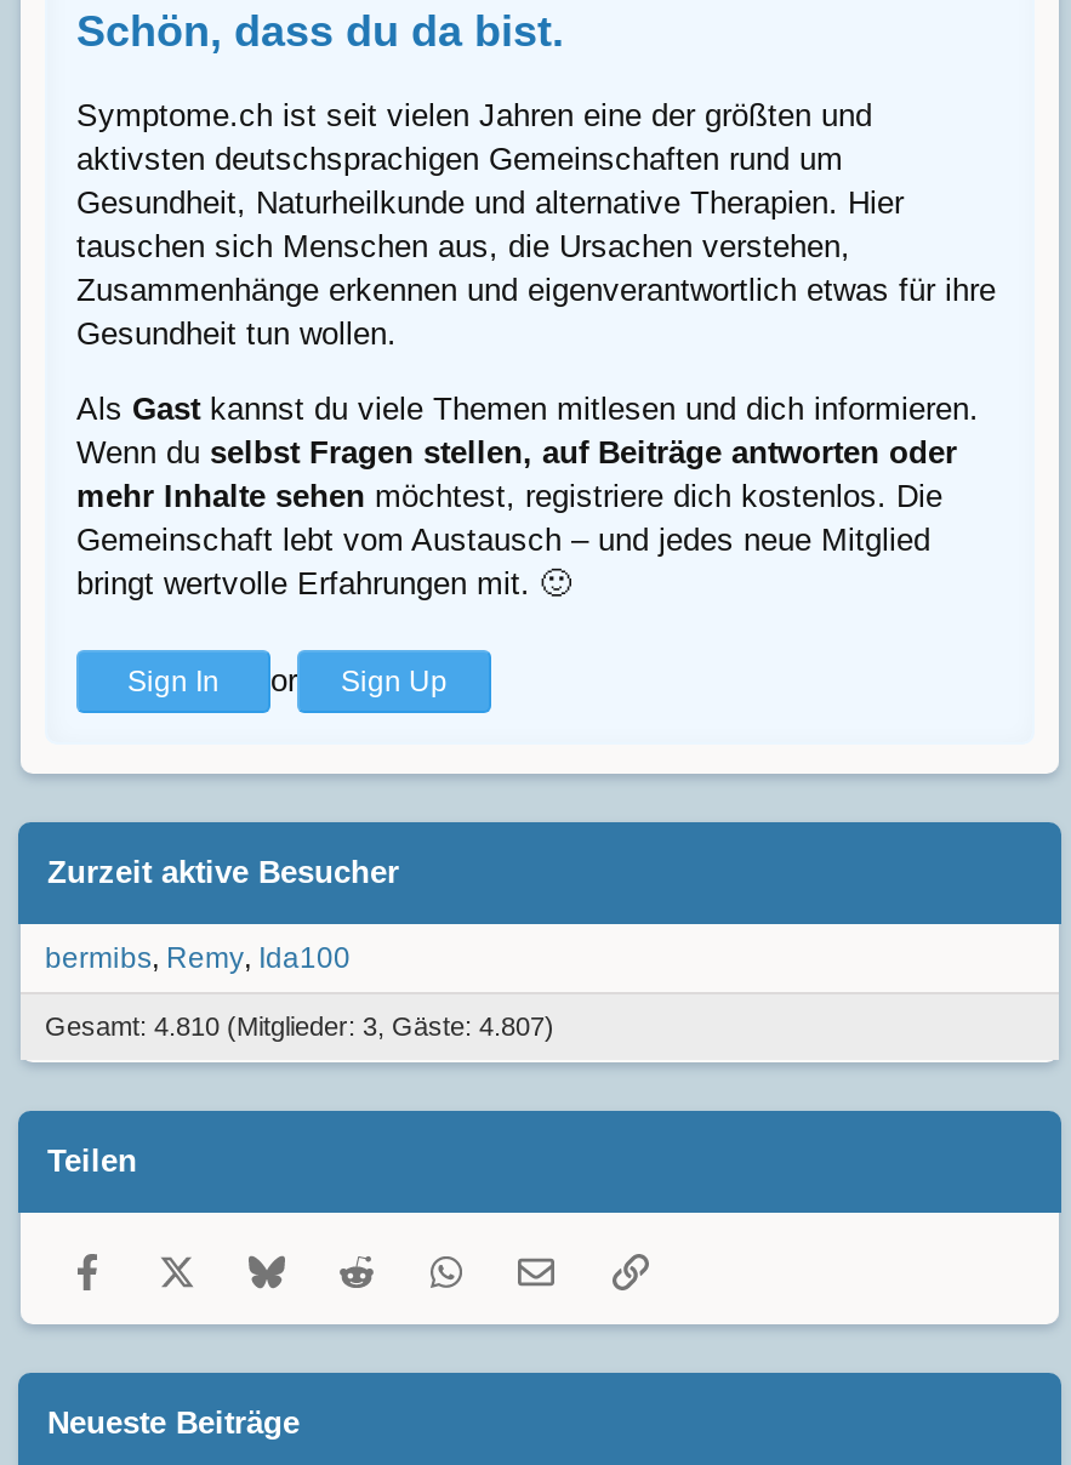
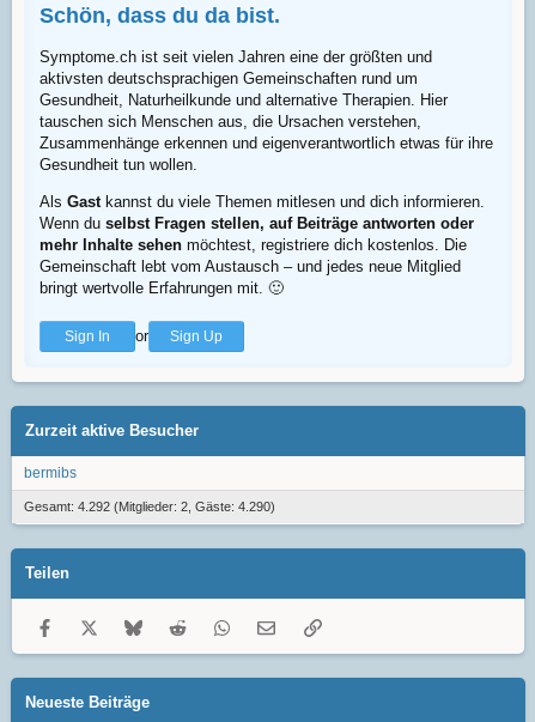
- bermibs Remy Ida100
+ bermibs

- Gesamt: 4.810 (Mitglieder: 3, Gäste: 4.807)
+ Gesamt: 4.292 (Mitglieder: 2, Gäste: 4.290)
